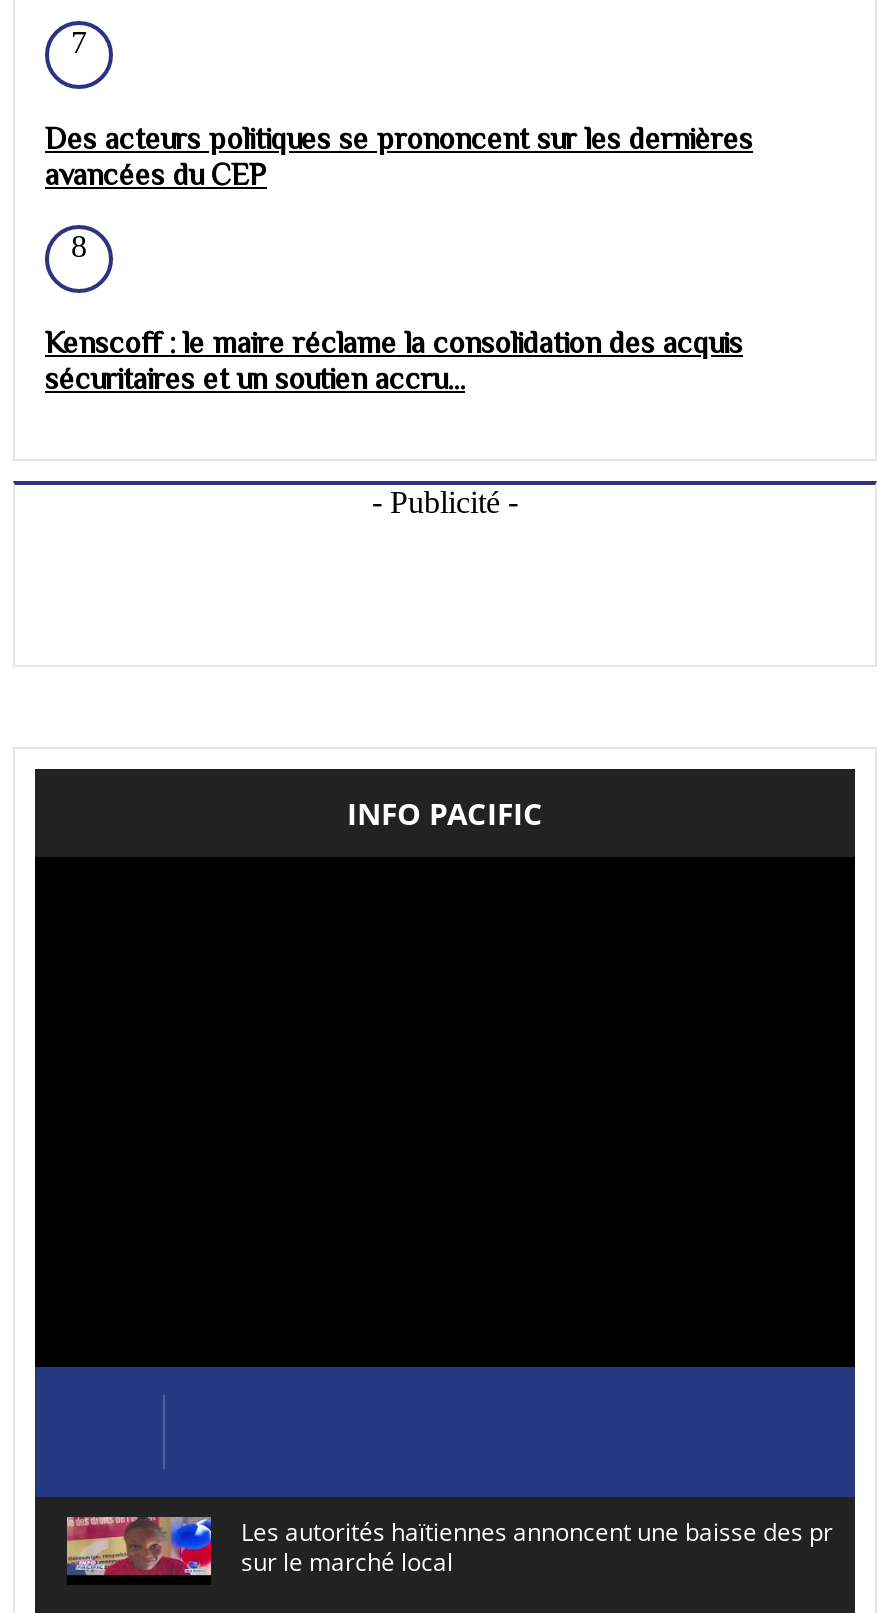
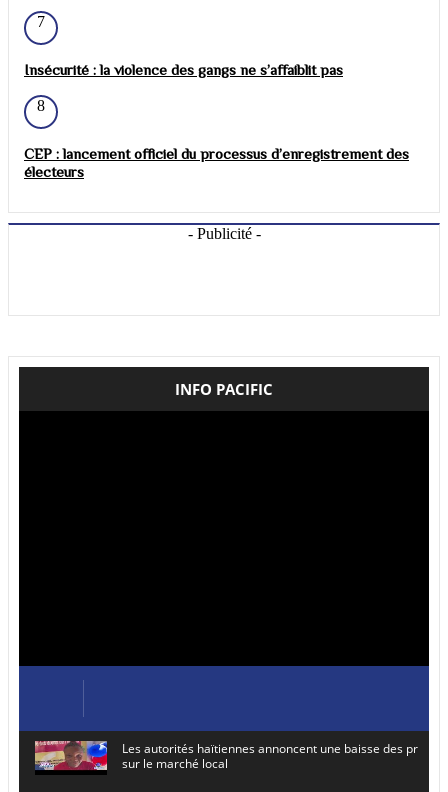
- Des acteurs politiques se prononcent sur les dernières
- avancées du CEP
+ Insécurité : la violence des gangs ne s’affaiblit pas

- Kenscoff : le maire réclame la consolidation des acquis
- sécuritaires et un soutien accru...
+ CEP : lancement officiel du processus d’enregistrement des
+ électeurs
